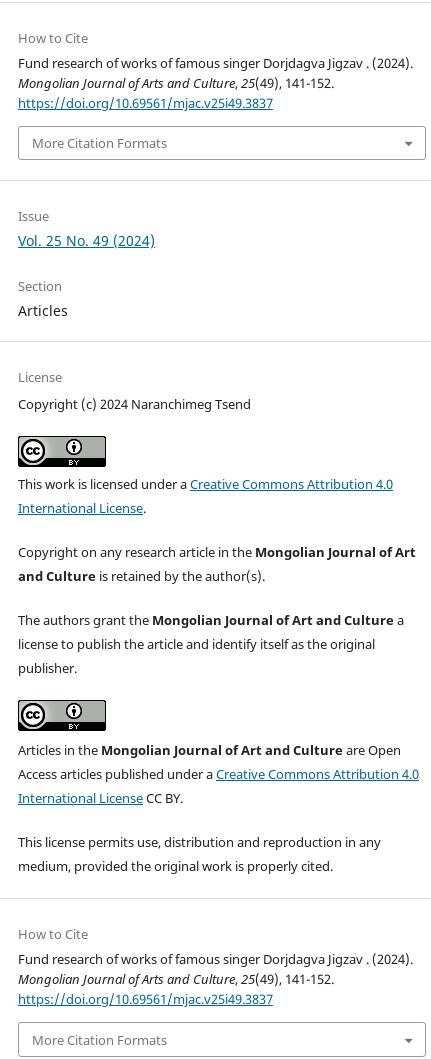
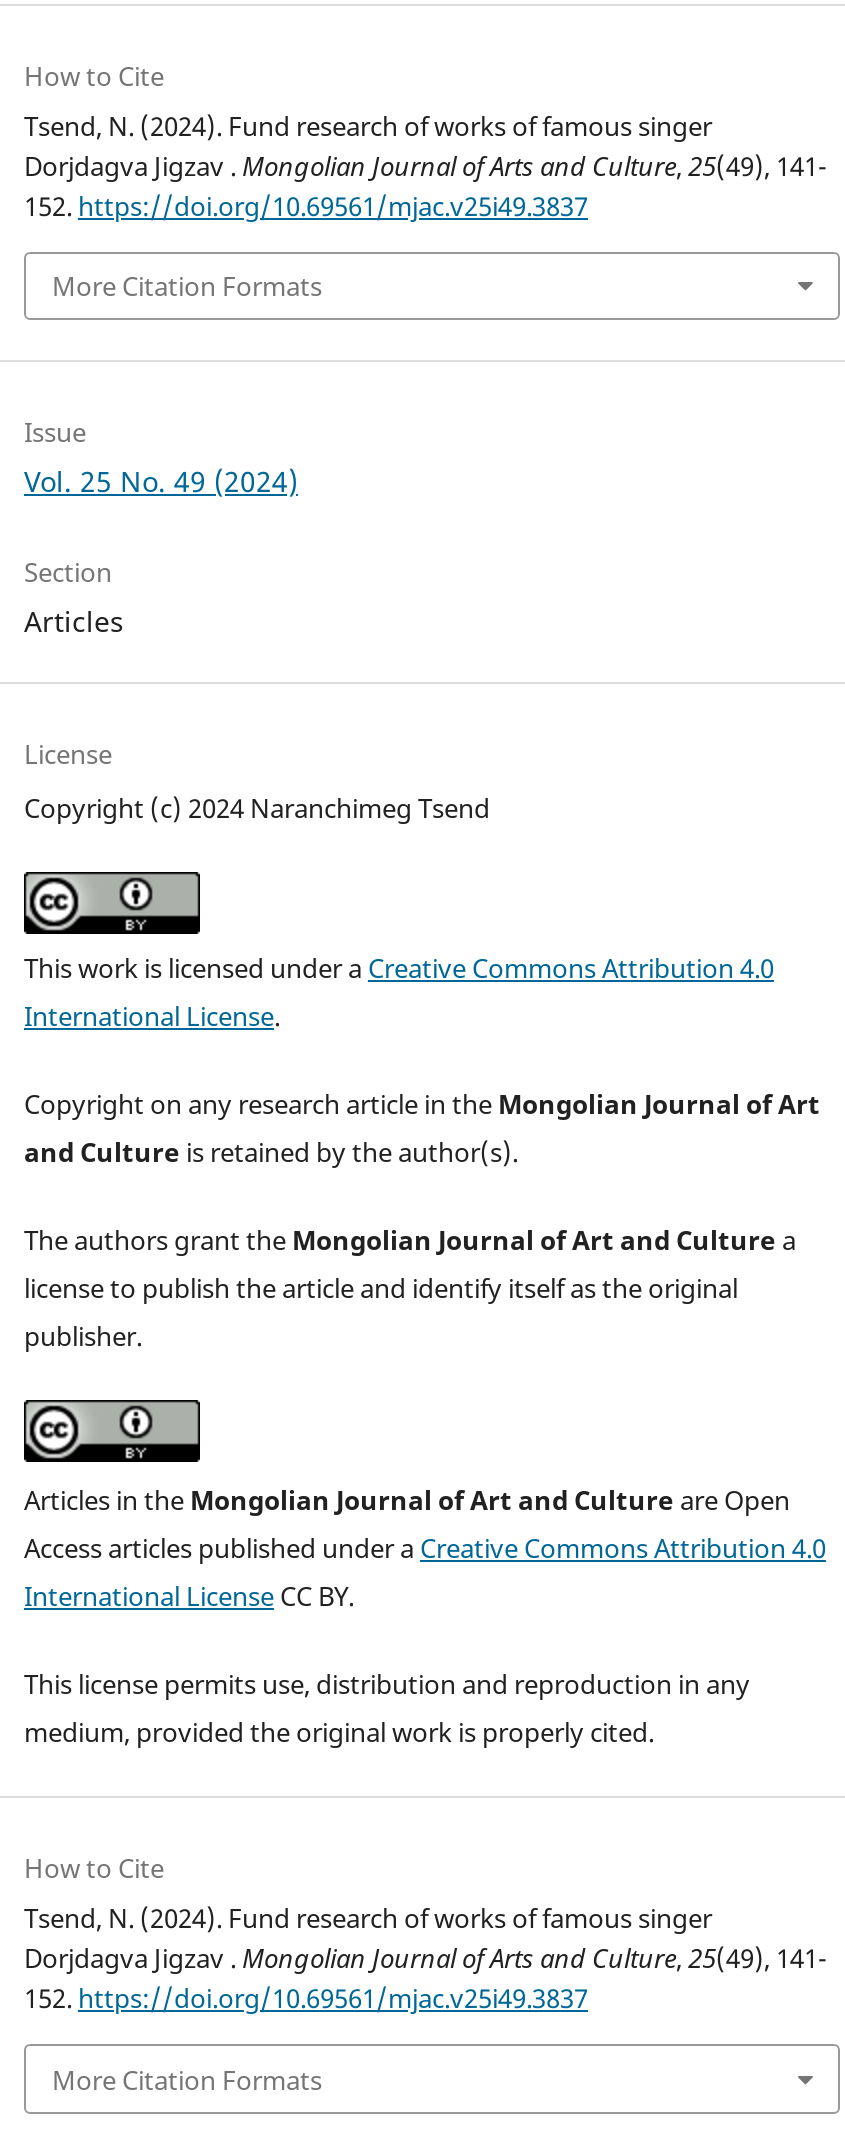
- Fund research of works of famous singer Dorjdagva Jigzav . (2024).
- Mongolian Journal of Arts and Culture, 25(49), 141-152.
- https://doi.org/10.69561/mjac.v25i49.3837
+ Tsend, N. (2024). Fund research of works of famous singer
+ Dorjdagva Jigzav . Mongolian Journal of Arts and Culture, 25(49), 141-
+ 152. https://doi.org/10.69561/mjac.v25i49.3837

- Fund research of works of famous singer Dorjdagva Jigzav . (2024).
- Mongolian Journal of Arts and Culture, 25(49), 141-152.
- https://doi.org/10.69561/mjac.v25i49.3837
+ Tsend, N. (2024). Fund research of works of famous singer
+ Dorjdagva Jigzav . Mongolian Journal of Arts and Culture, 25(49), 141-
+ 152. https://doi.org/10.69561/mjac.v25i49.3837
